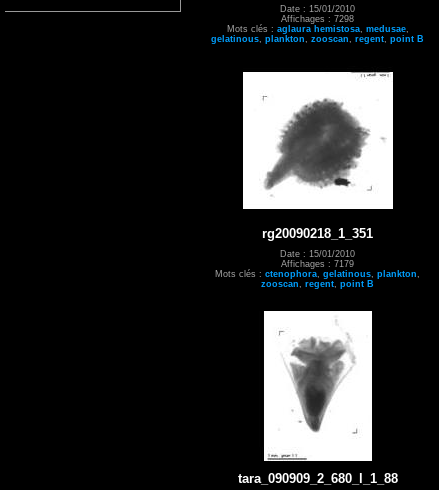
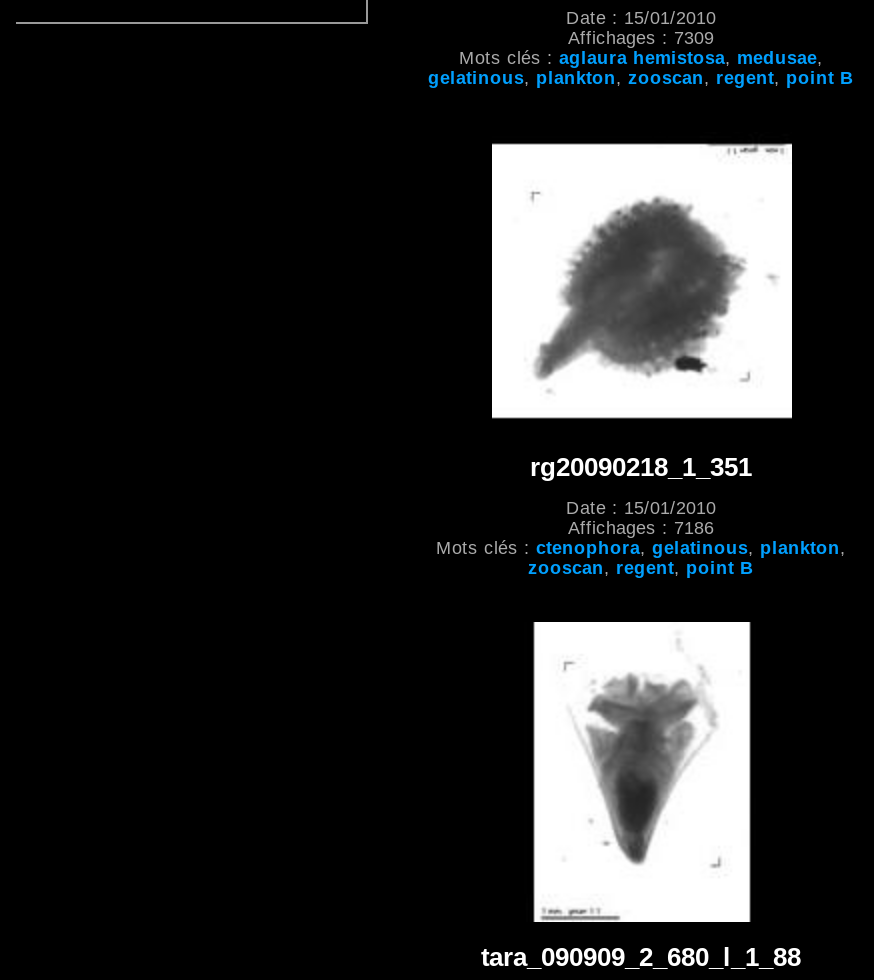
- Affichages : 7298
+ Affichages : 7309

- Affichages : 7179
+ Affichages : 7186
